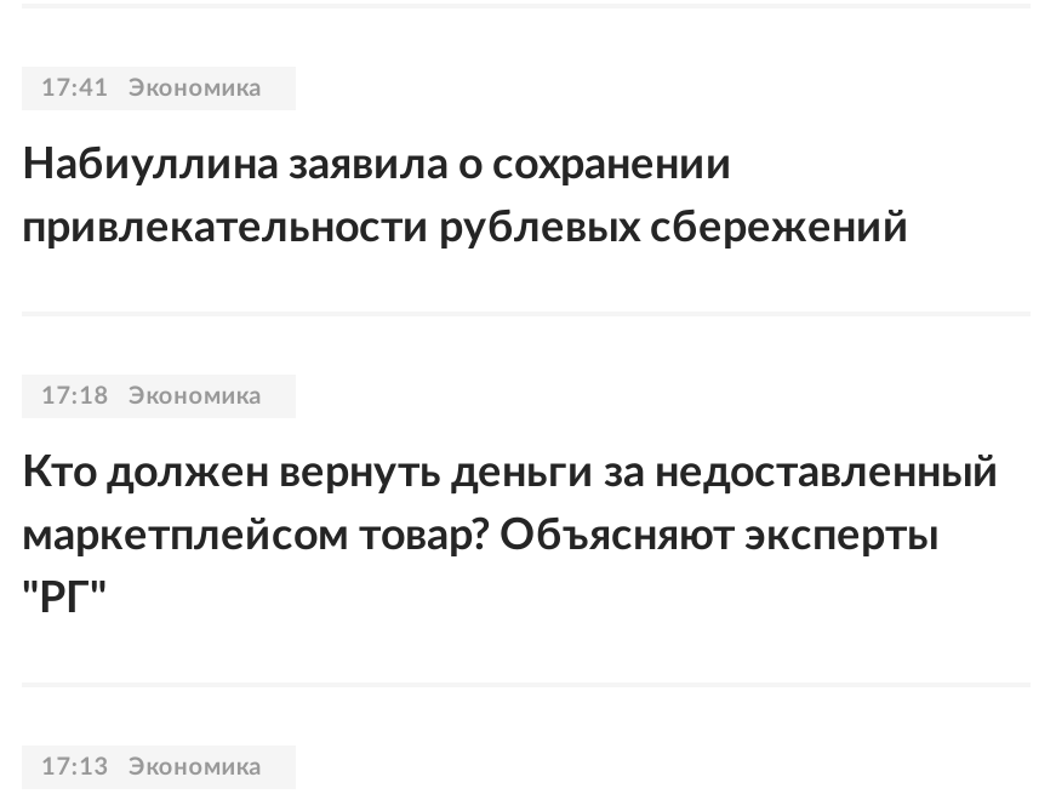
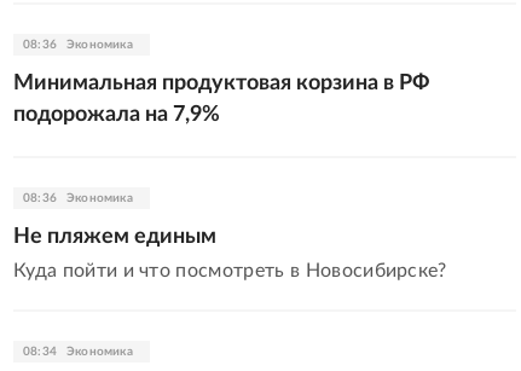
- 17:41 Экономика
+ 08:36 Экономика

- Набиуллина заявила о сохранении
- привлекательности рублевых сбережений
+ Минимальная продуктовая корзина в РФ
+ подорожала на 7,9%

- 17:18 Экономика
+ 08:36 Экономика

- Кто должен вернуть деньги за недоставленный
- маркетплейсом товар? Объясняют эксперты
- "РГ"
+ Не пляжем единым
+ Куда пойти и что посмотреть в Новосибирске?

- 17:13 Экономика
+ 08:34 Экономика
